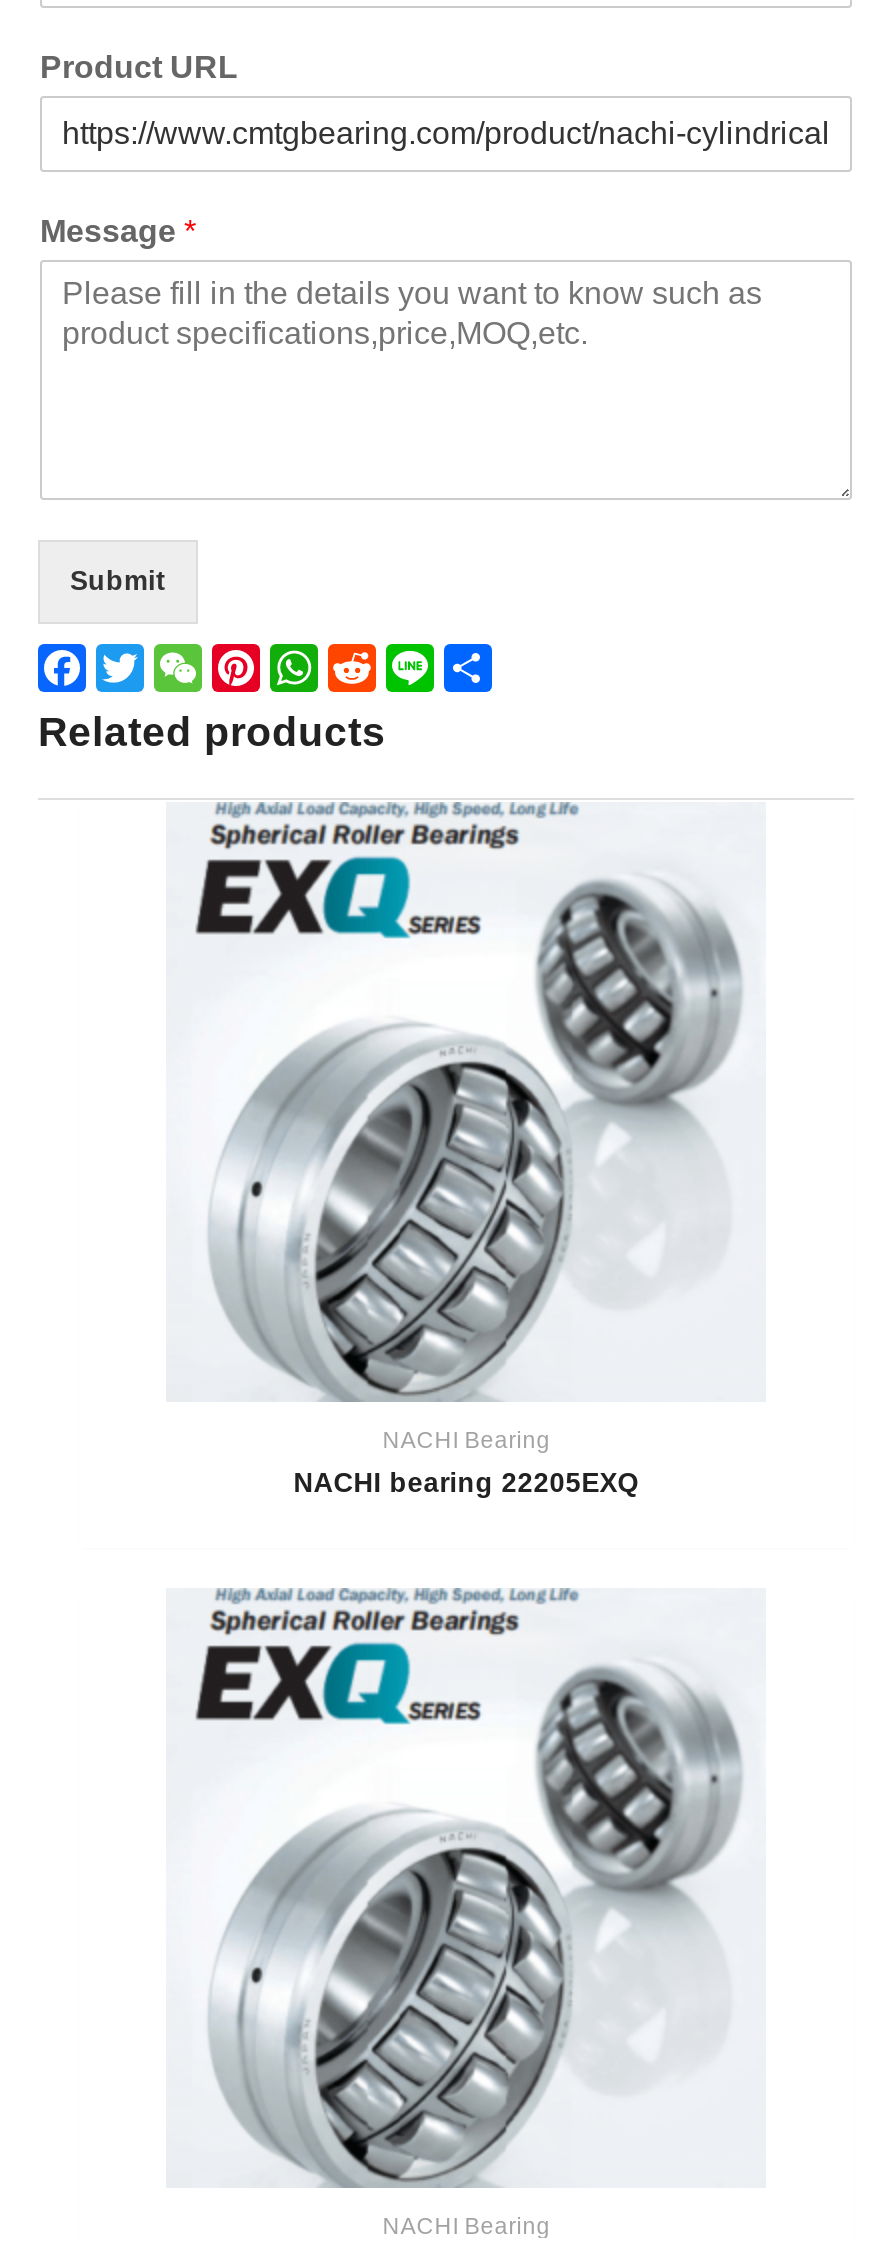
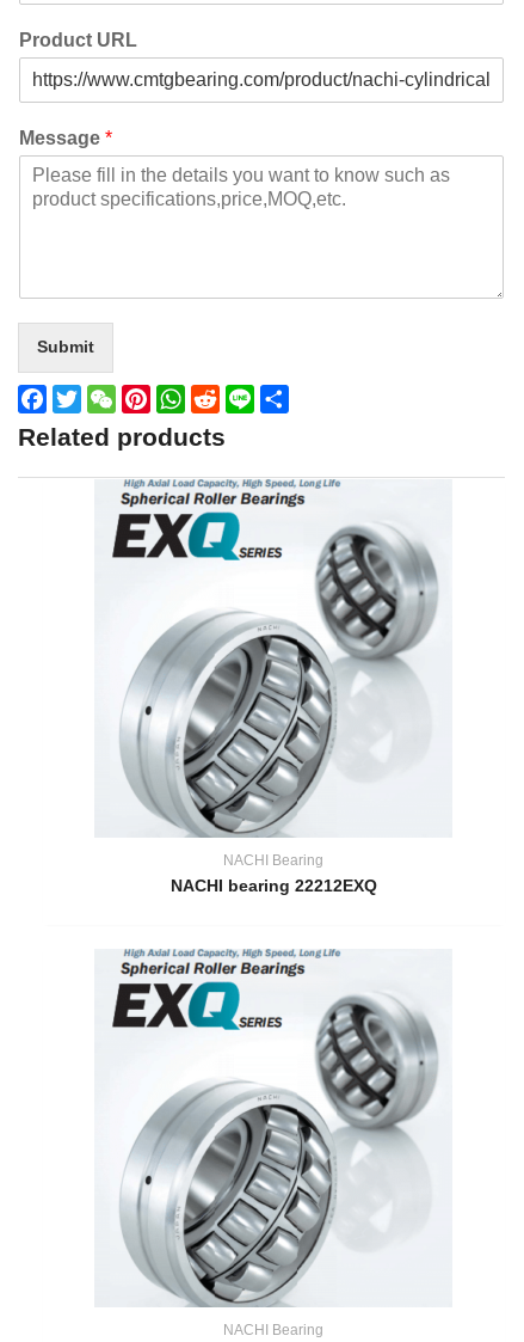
- NACHI bearing 22205EXQ
+ NACHI bearing 22212EXQ
